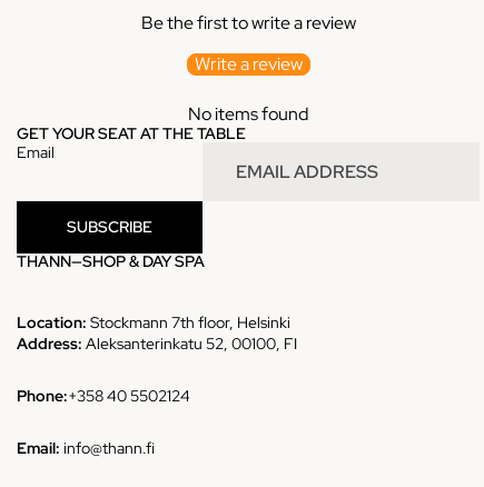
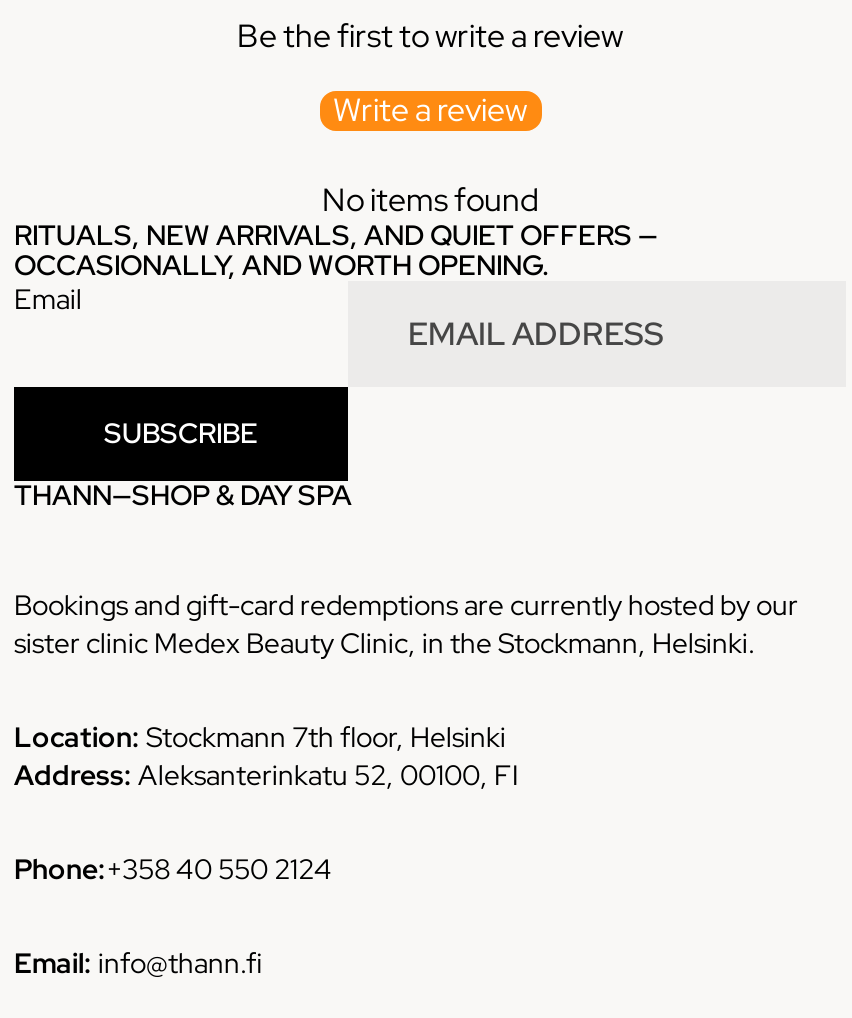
- GET YOUR SEAT AT THE TABLE
+ RITUALS, NEW ARRIVALS, AND QUIET OFFERS —
+ OCCASIONALLY, AND WORTH OPENING.

+ Bookings and gift-card redemptions are currently hosted by our
+ sister clinic Medex Beauty Clinic, in the Stockmann, Helsinki.
